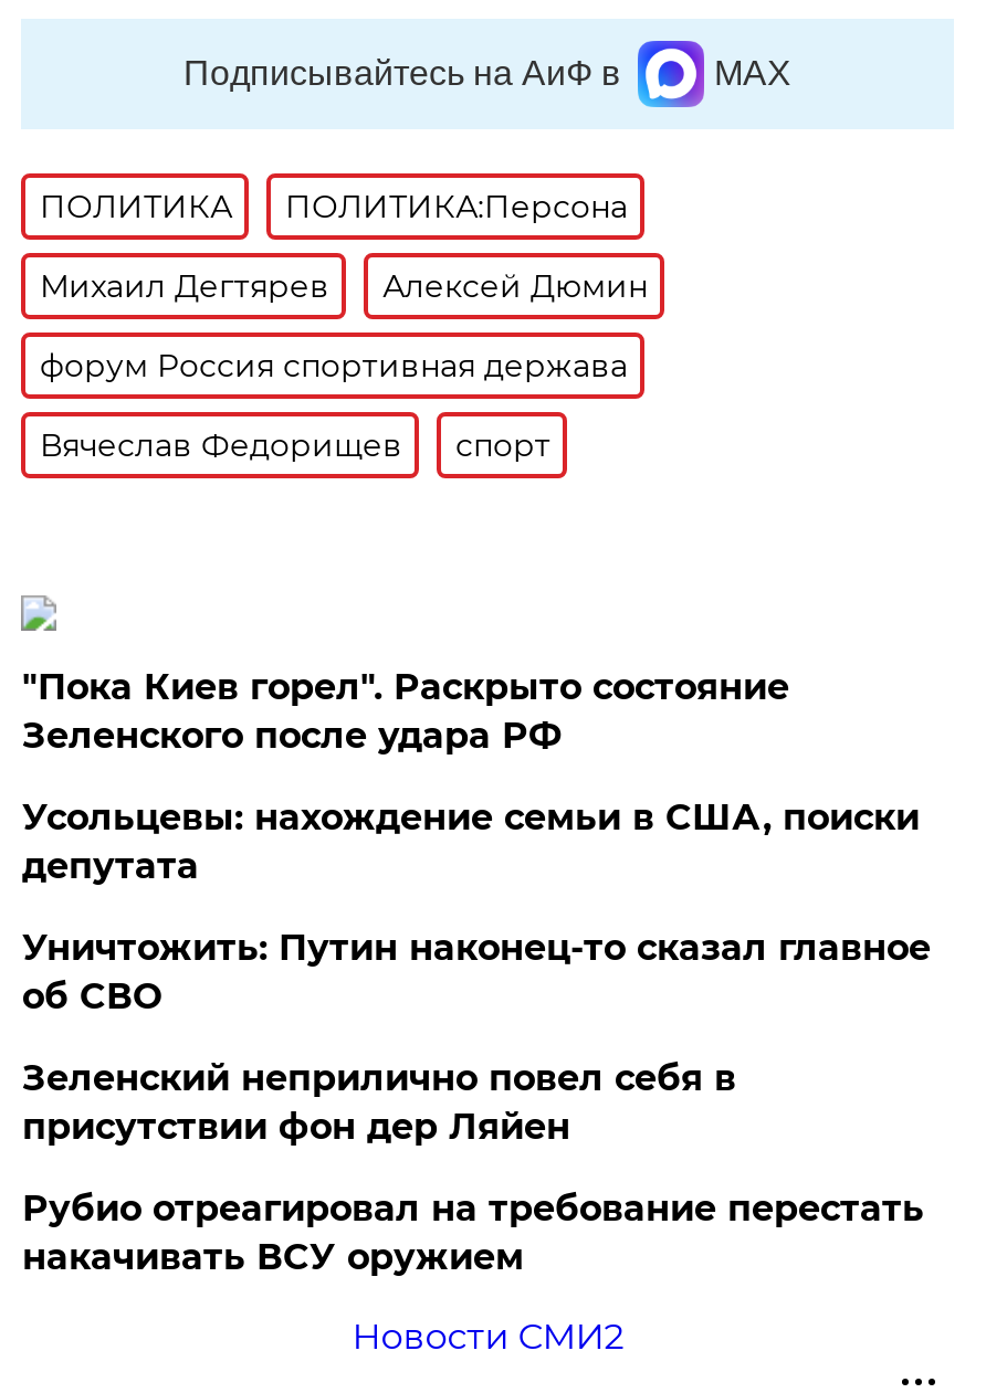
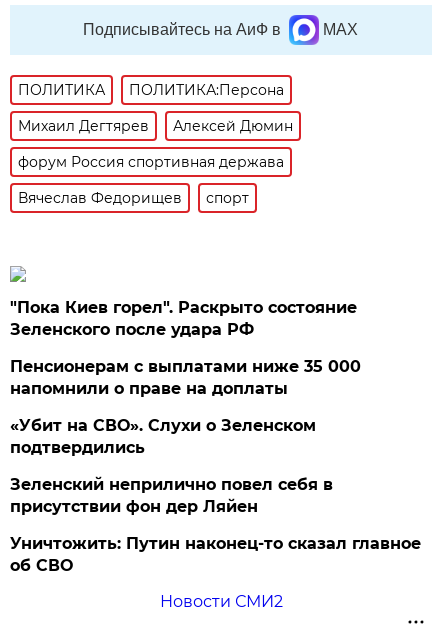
+ «Убит на СВО». Слухи о Зеленском
+ подтвердились

- Усольцевы: нахождение семьи в США, поиски
- депутата
+ Пенсионерам с выплатами ниже 35 000
+ напомнили о праве на доплаты

moved down: Уничтожить: Путин наконец-то сказал главное | об СВО

- Рубио отреагировал на требование перестать
- накачивать ВСУ оружием
